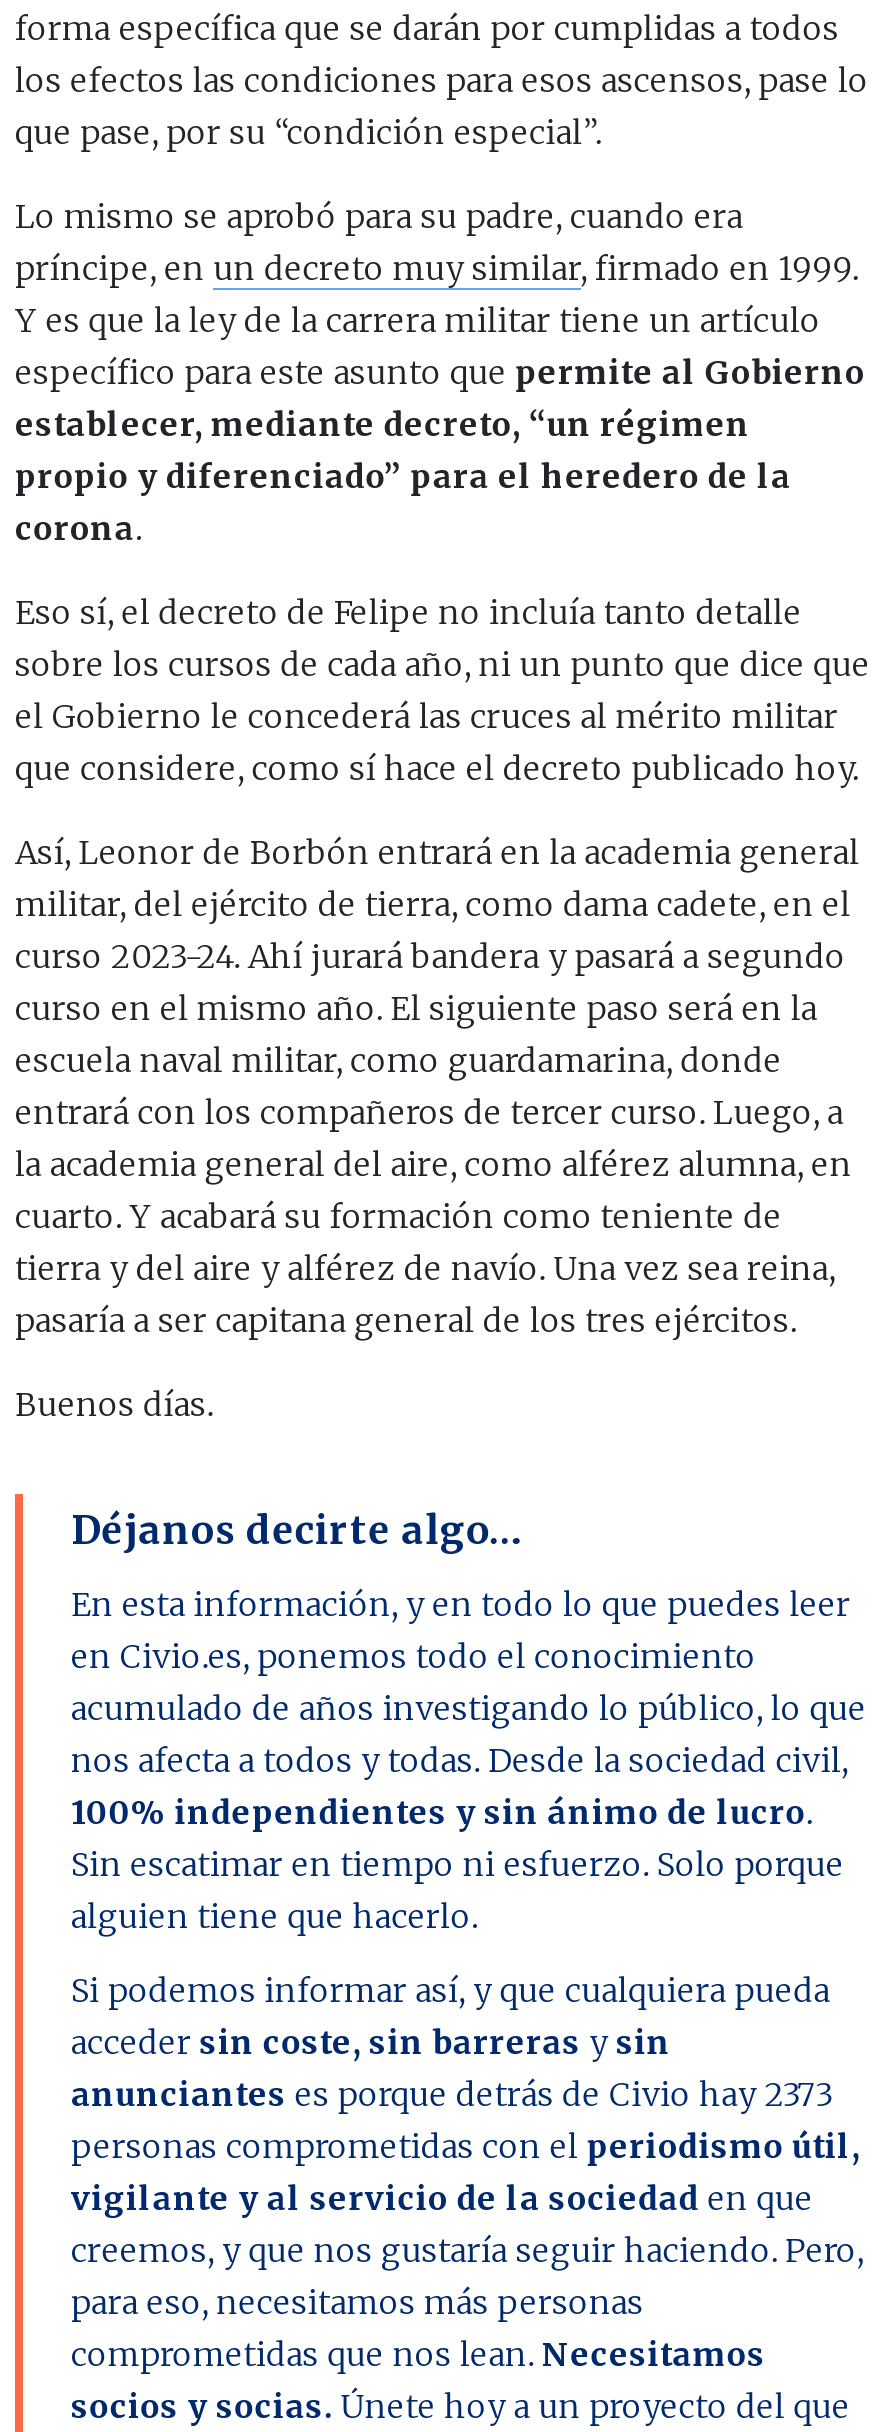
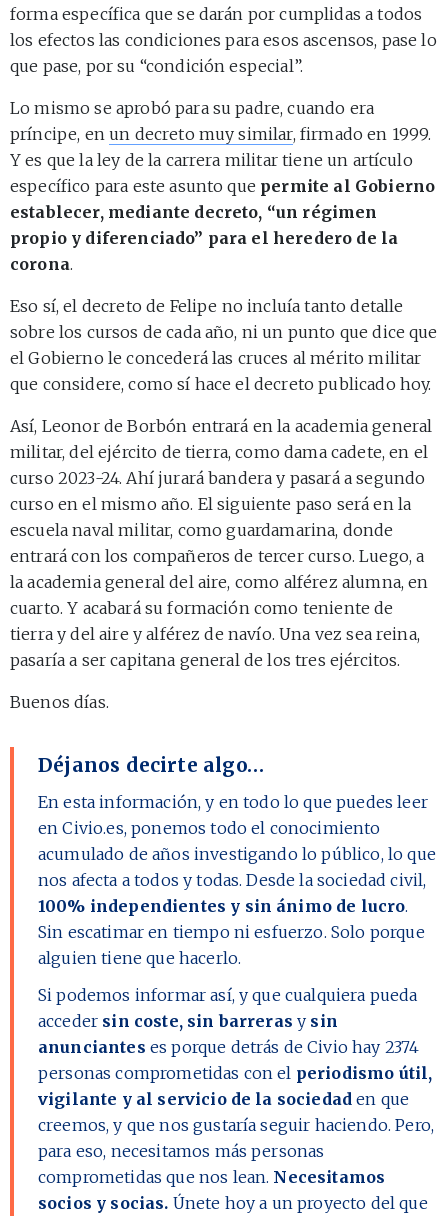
- anunciantes es porque detrás de Civio hay 2373
+ anunciantes es porque detrás de Civio hay 2374
